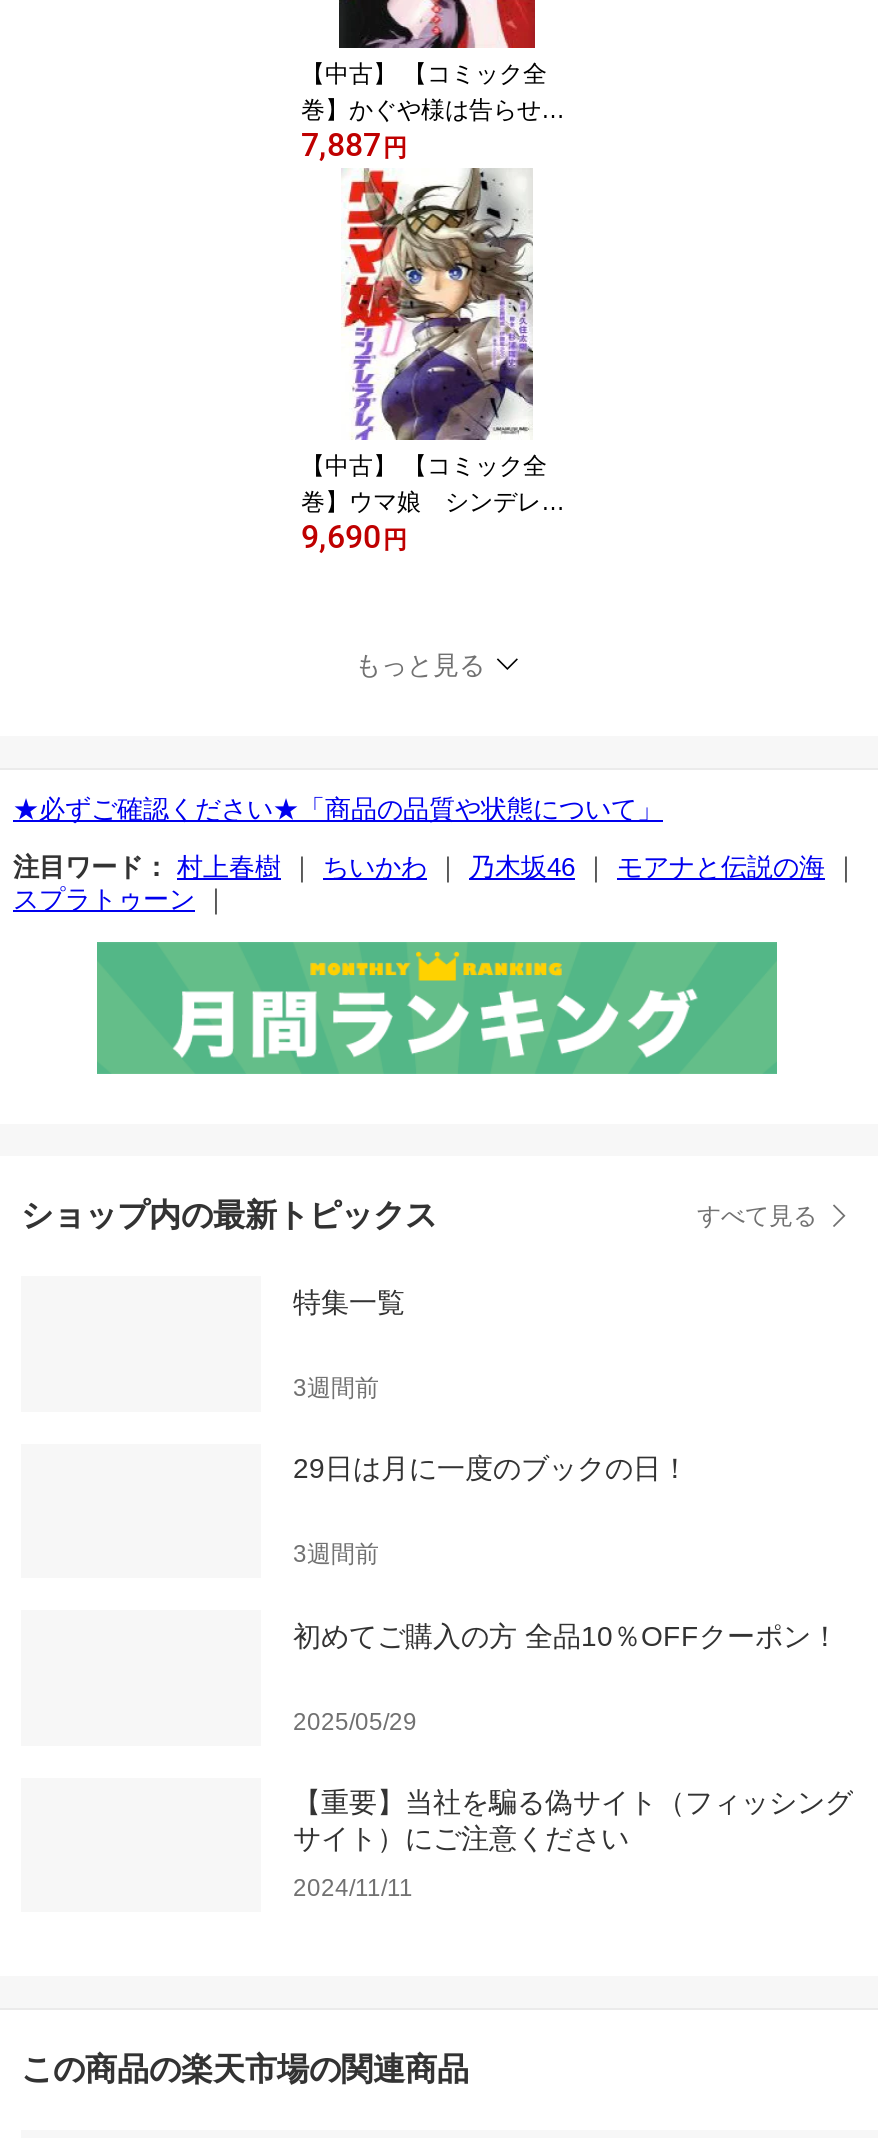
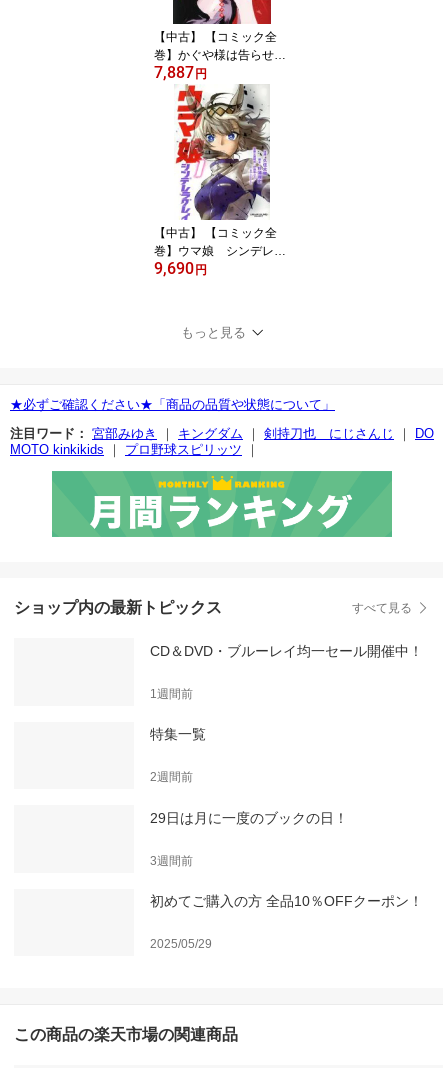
- 注目ワード： 村上春樹｜ちいかわ｜乃木坂46｜モアナと伝説の海｜
- スプラトゥーン｜
+ 注目ワード： 宮部みゆき｜キングダム｜剣持刀也 にじさんじ｜DO
+ MOTO kinkikids｜プロ野球スピリッツ｜

+ CD＆DVD・ブルーレイ均一セール開催中！
+ 1週間前

moved down: 特集一覧

- 3週間前
+ 2週間前

moved down: 29日は月に一度のブックの日！ | 3週間前 | 初めてご購入の方 全品10％OFFクーポン！ | 2025/05/29

- 【重要】当社を騙る偽サイト（フィッシング
- サイト）にご注意ください
- 2024/11/11
